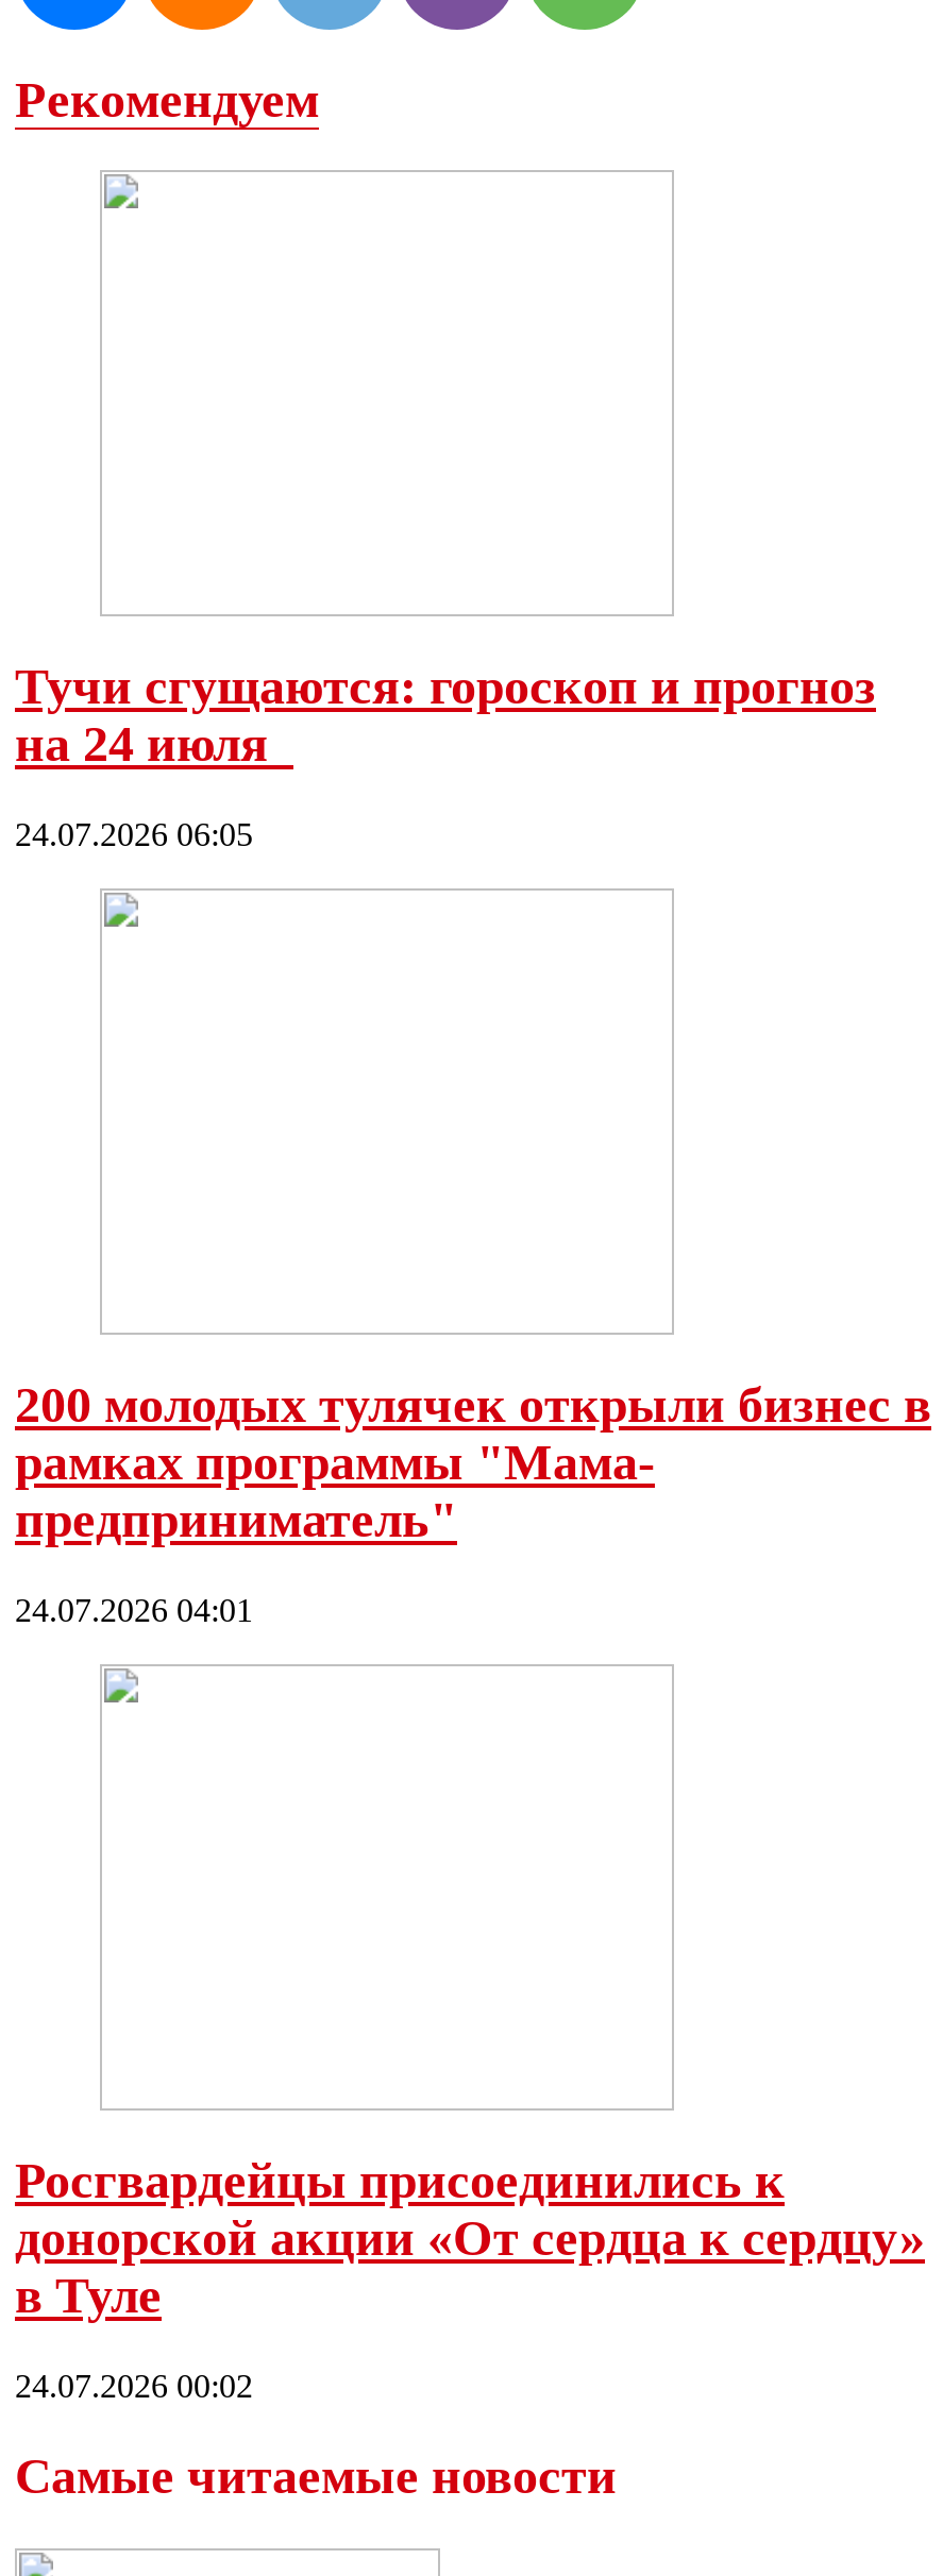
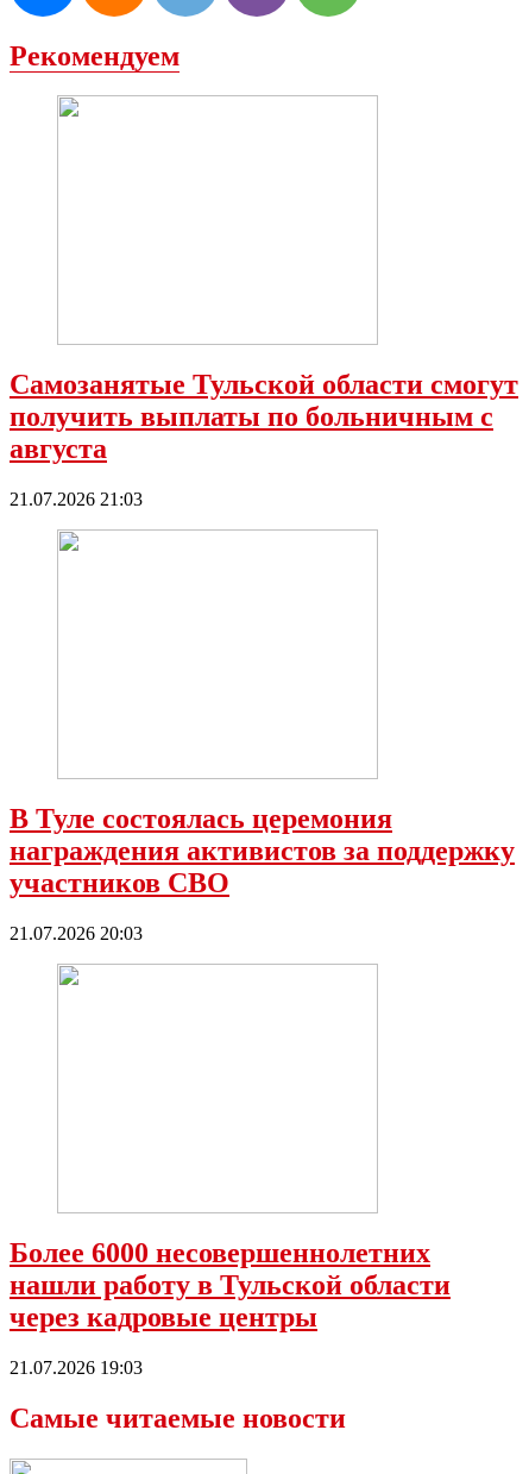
- Тучи сгущаются: гороскоп и прогноз
- на 24 июля
+ Самозанятые Тульской области смогут
+ получить выплаты по больничным с
+ августа

- 24.07.2026 06:05
+ 21.07.2026 21:03

- 200 молодых тулячек открыли бизнес в
- рамках программы "Мама-
- предприниматель"
+ В Туле состоялась церемония
+ награждения активистов за поддержку
+ участников СВО

- 24.07.2026 04:01
+ 21.07.2026 20:03

- Росгвардейцы присоединились к
- донорской акции «От сердца к сердцу»
- в Туле
+ Более 6000 несовершеннолетних
+ нашли работу в Тульской области
+ через кадровые центры

- 24.07.2026 00:02
+ 21.07.2026 19:03
